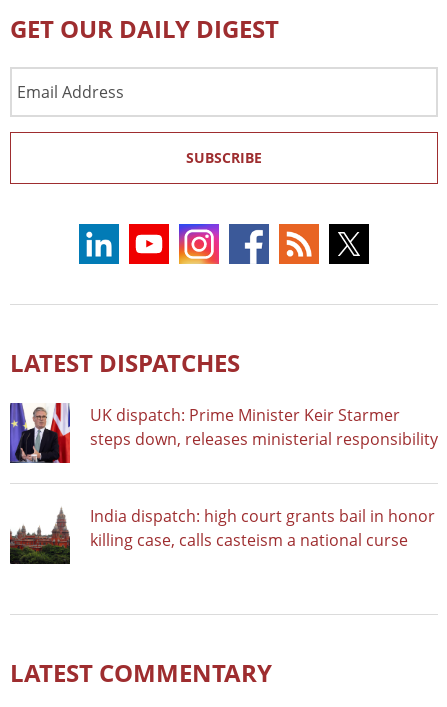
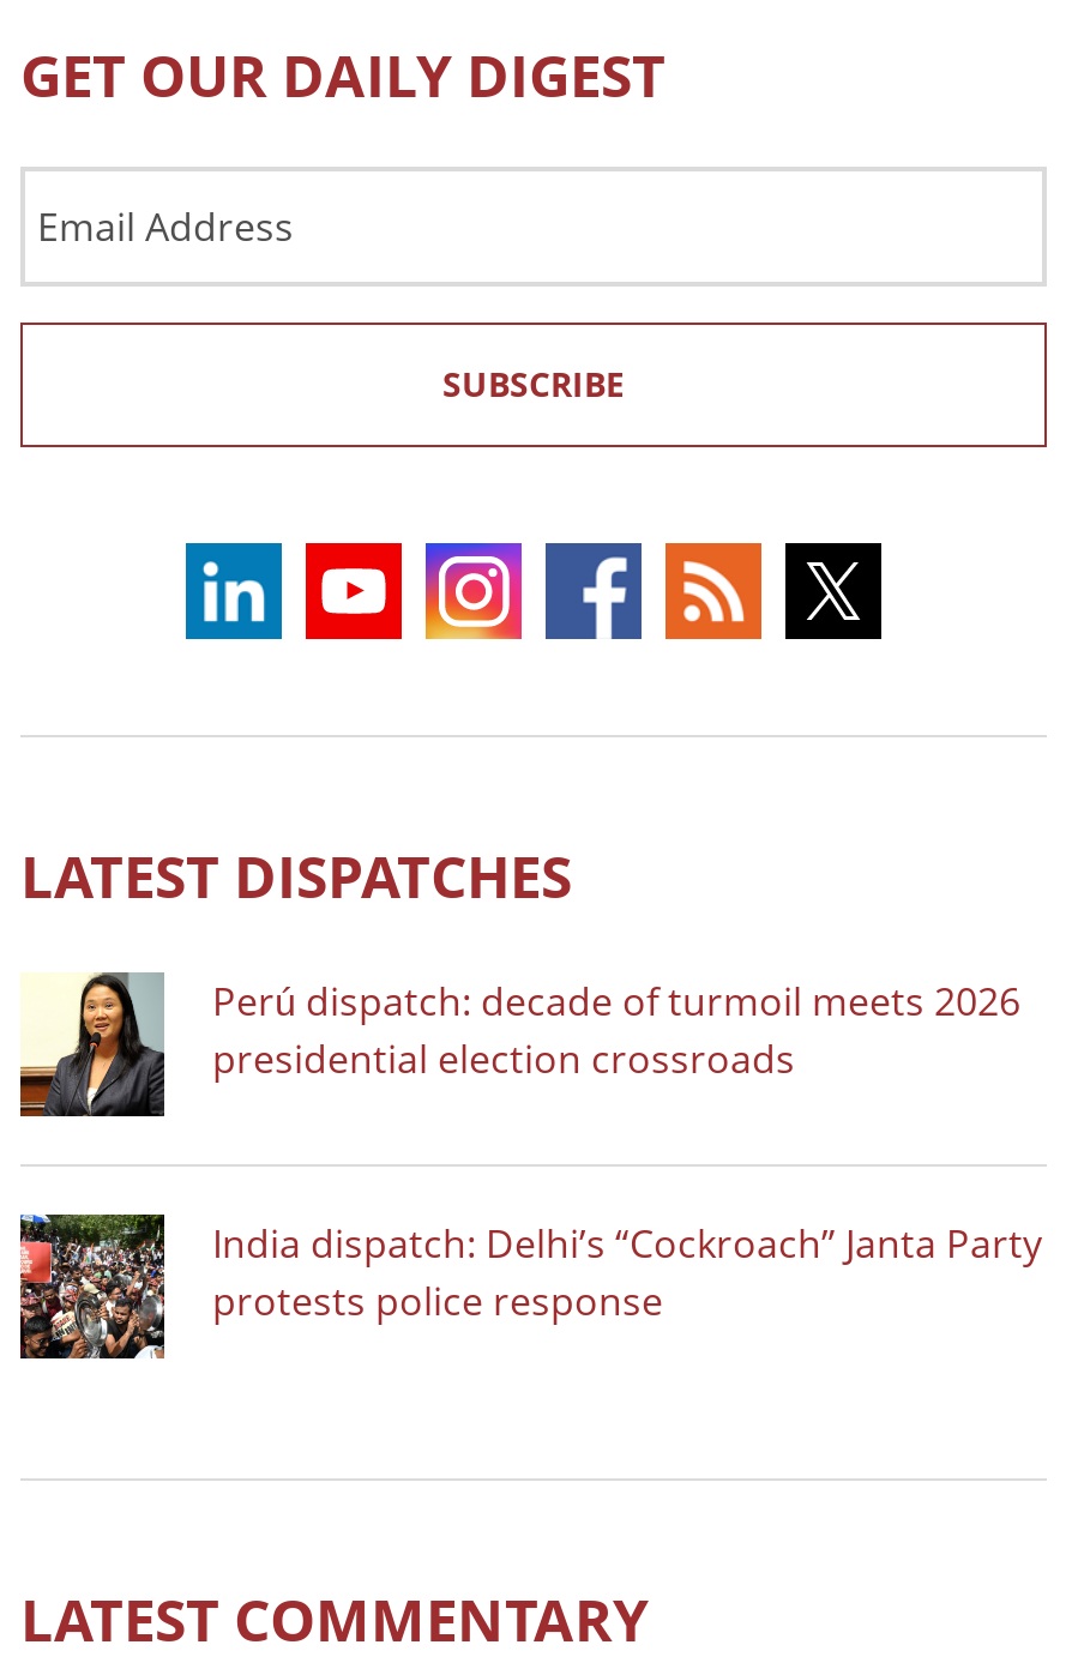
- [image]
- UK dispatch: Prime Minister Keir Starmer
- steps down, releases ministerial responsibility
+ [image]
+ Perú dispatch: decade of turmoil meets 2026
+ presidential election crossroads

- [image]
- India dispatch: high court grants bail in honor
- killing case, calls casteism a national curse
+ [image]
+ India dispatch: Delhi’s “Cockroach” Janta Party
+ protests police response
